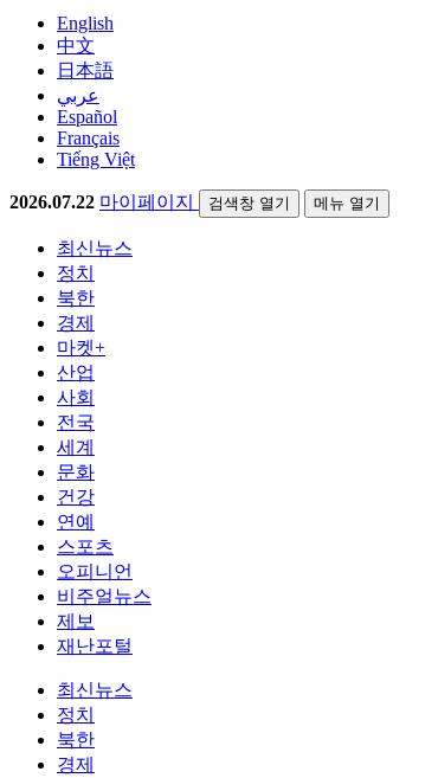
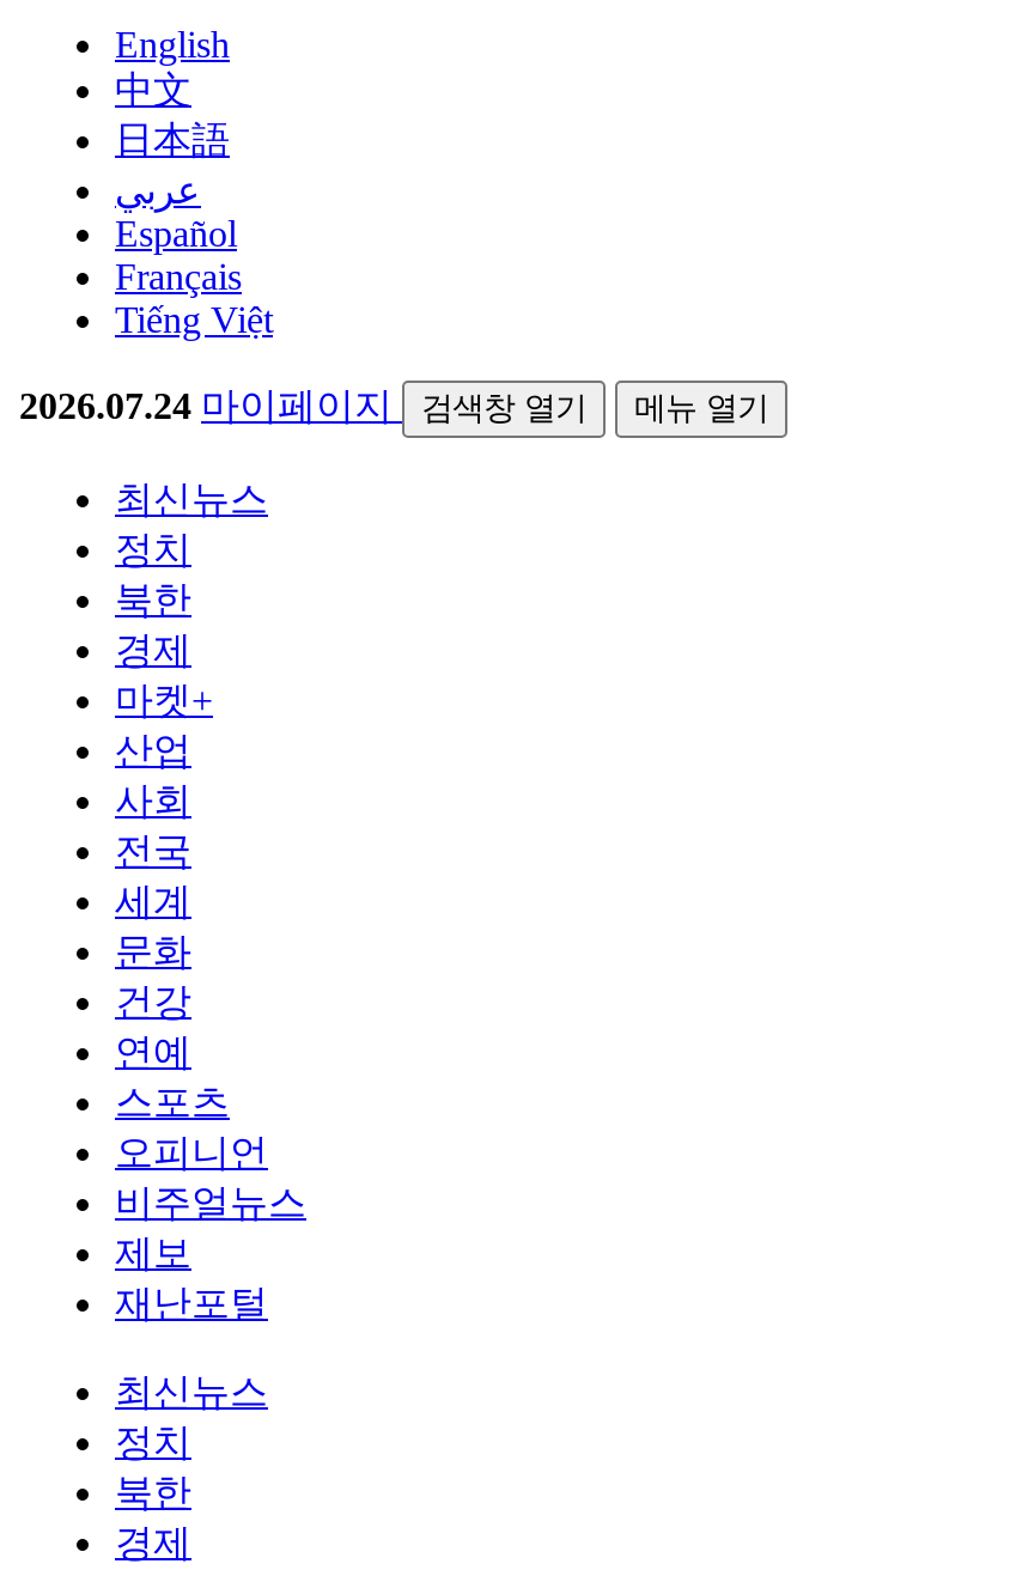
- 2026.07.22 마이페이지 검색창 열기 메뉴 열기
+ 2026.07.24 마이페이지 검색창 열기 메뉴 열기
